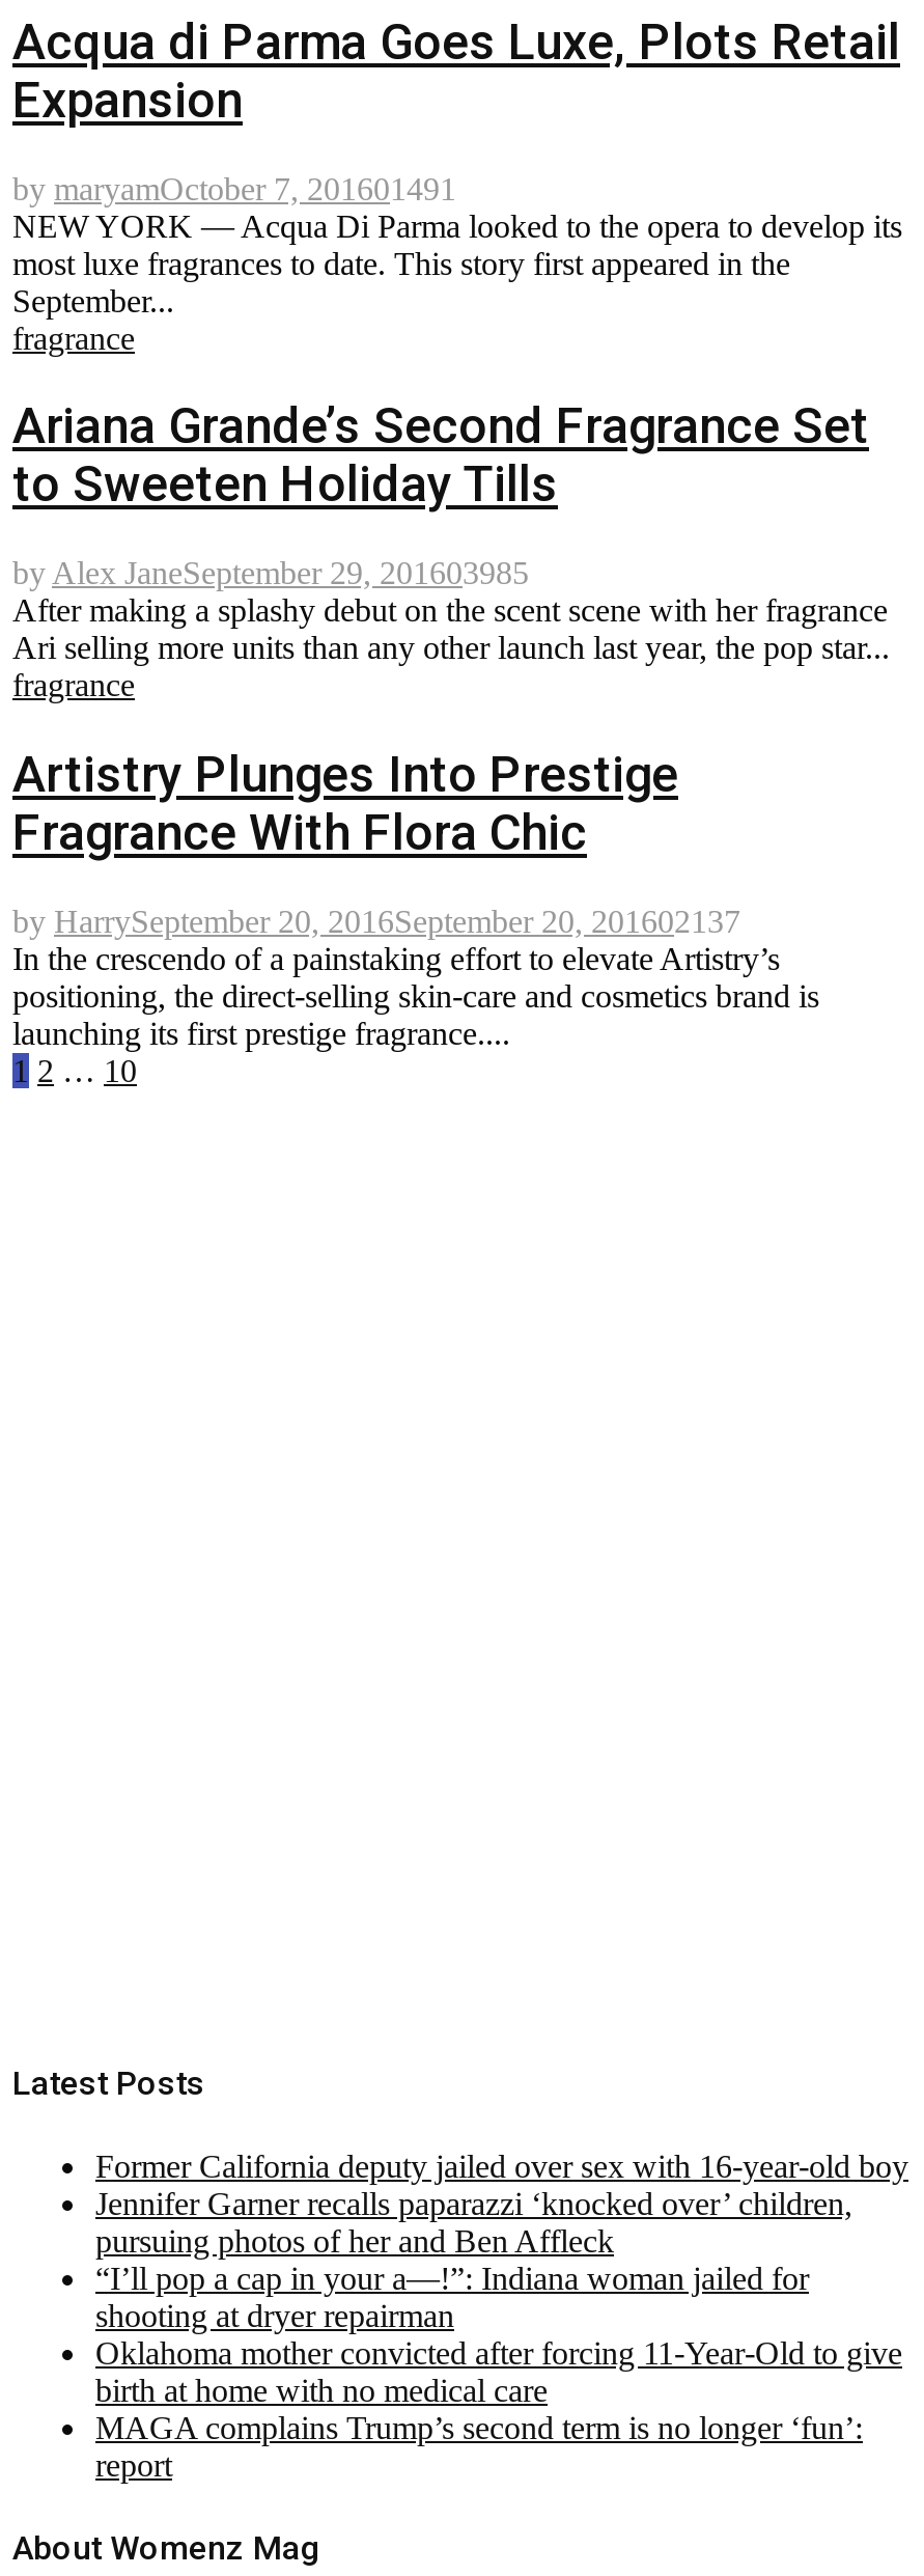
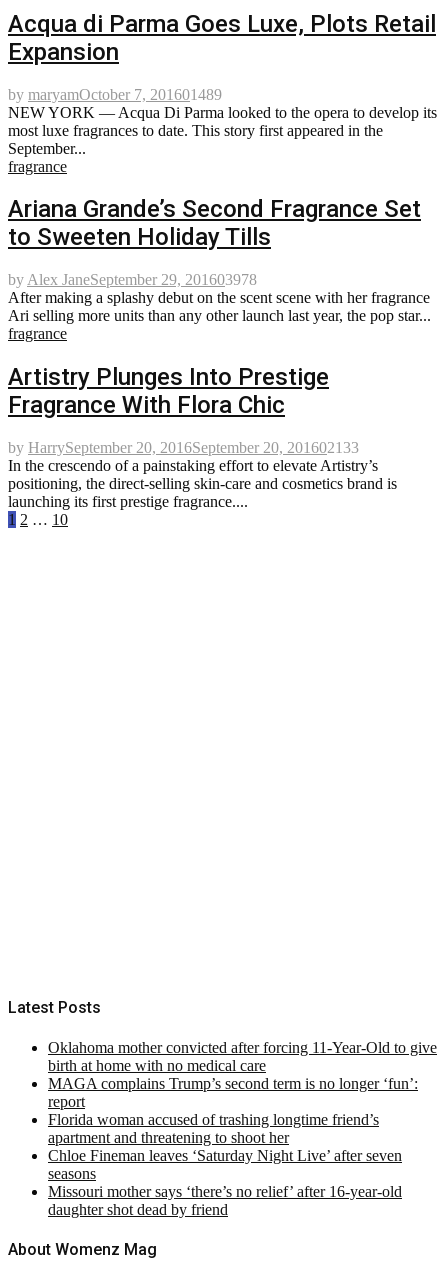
- by maryamOctober 7, 201601491
+ by maryamOctober 7, 201601489

- by Alex JaneSeptember 29, 201603985
+ by Alex JaneSeptember 29, 201603978

- by HarrySeptember 20, 2016September 20, 201602137
+ by HarrySeptember 20, 2016September 20, 201602133

- Former California deputy jailed over sex with 16-year-old boy
- Jennifer Garner recalls paparazzi ‘knocked over’ children,
- pursuing photos of her and Ben Affleck
- “I’ll pop a cap in your a—!”: Indiana woman jailed for
- shooting at dryer repairman

moved up: Oklahoma mother convicted after forcing 11-Year-Old to give | birth at home with no medical care | MAGA complains Trump’s second term is no longer ‘fun’: | report

+ Florida woman accused of trashing longtime friend’s
+ apartment and threatening to shoot her
+ Chloe Fineman leaves ‘Saturday Night Live’ after seven
+ seasons
+ Missouri mother says ‘there’s no relief’ after 16-year-old
+ daughter shot dead by friend
